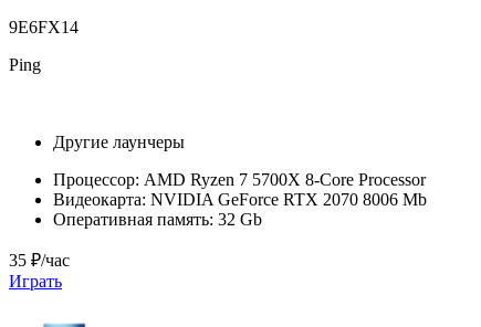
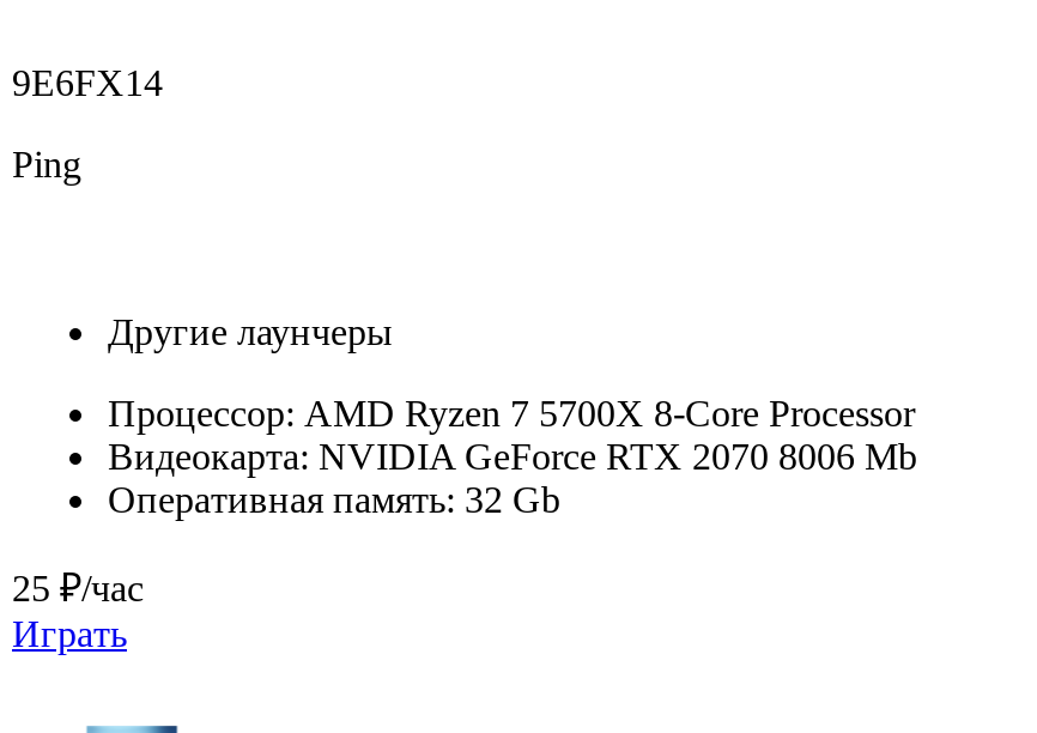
- 35 ₽/час
+ 25 ₽/час
